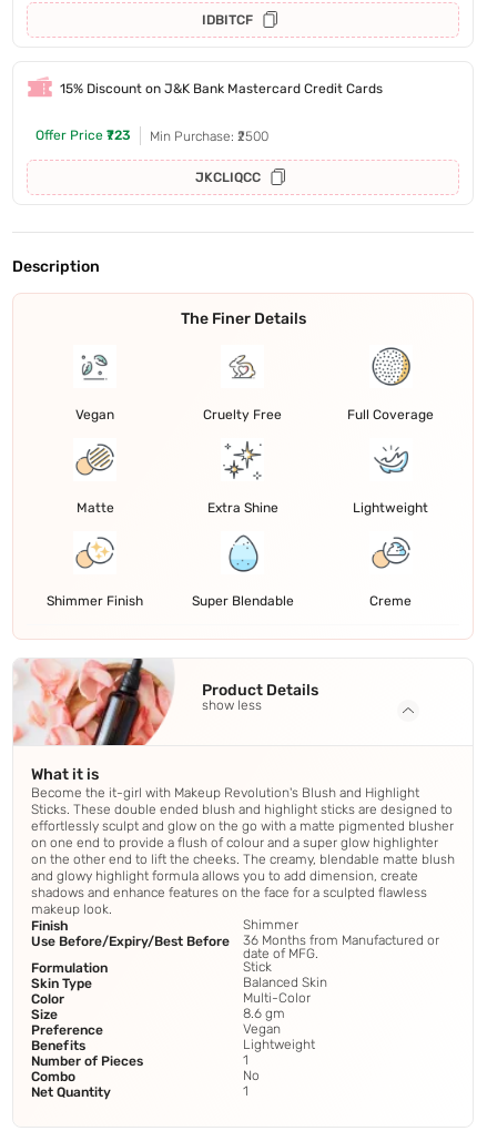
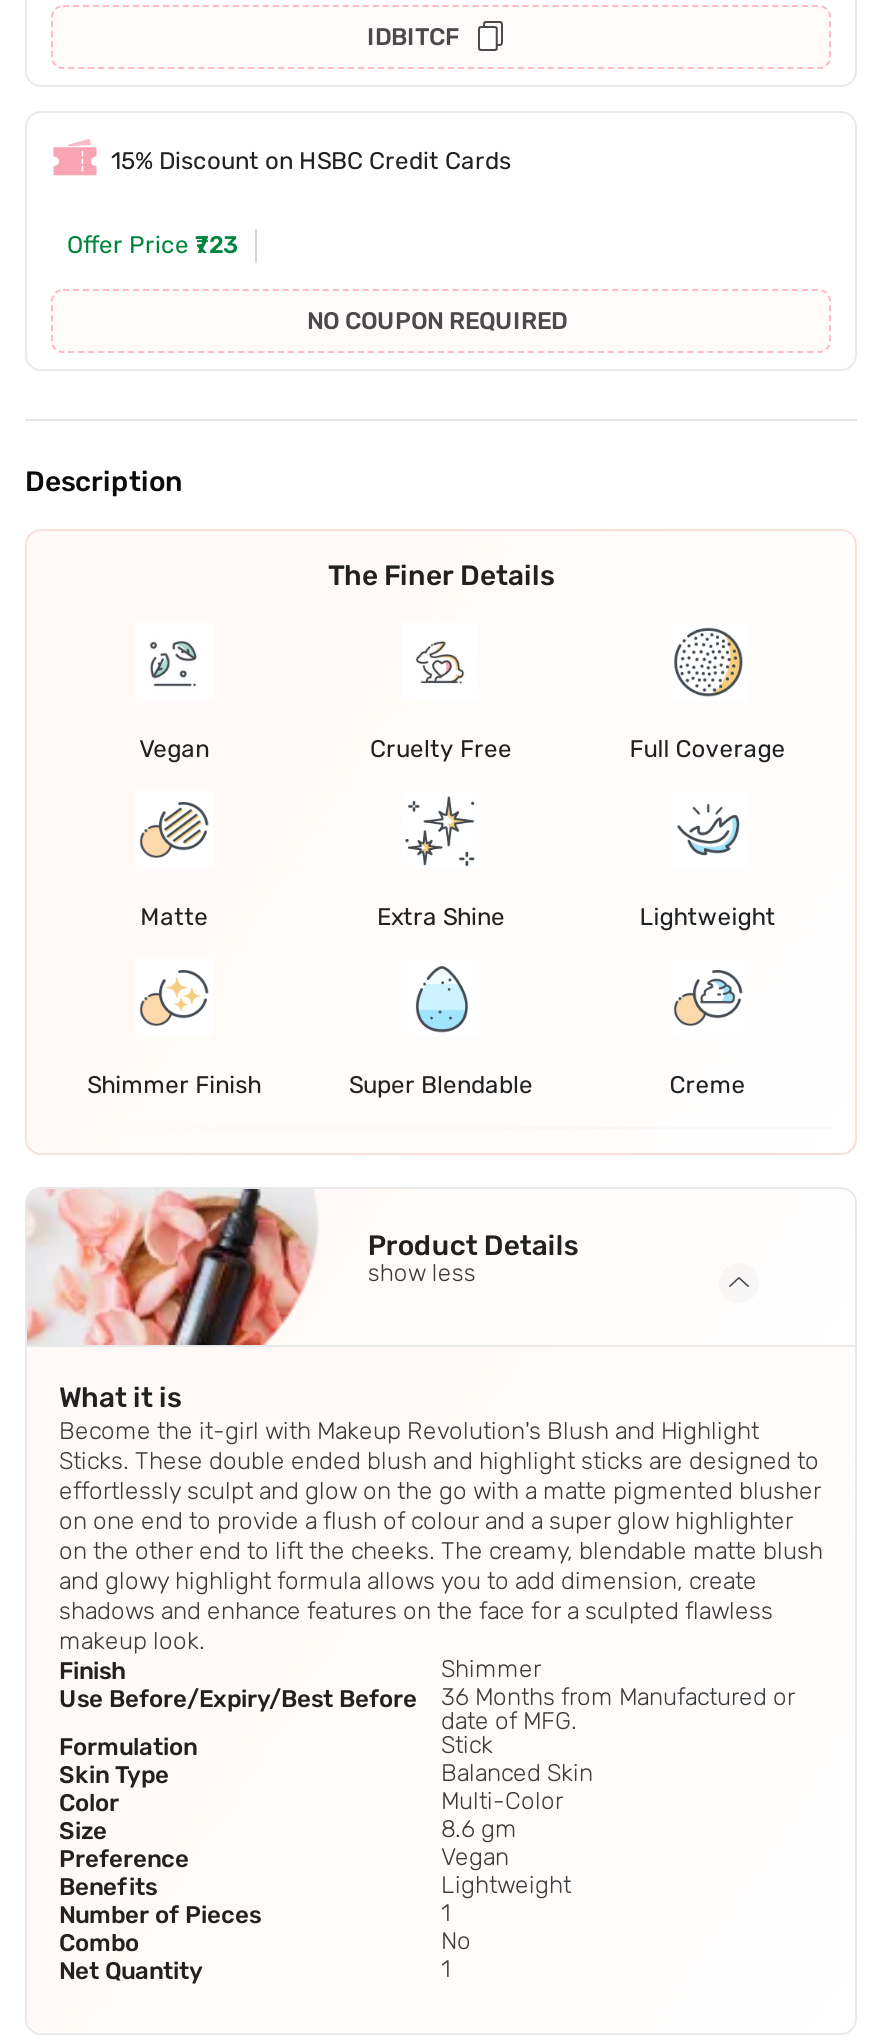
- 15% Discount on J&K Bank Mastercard Credit Cards
+ 15% Discount on HSBC Credit Cards

- Min Purchase: ₹2500
- JKCLIQCC
+ NO COUPON REQUIRED
